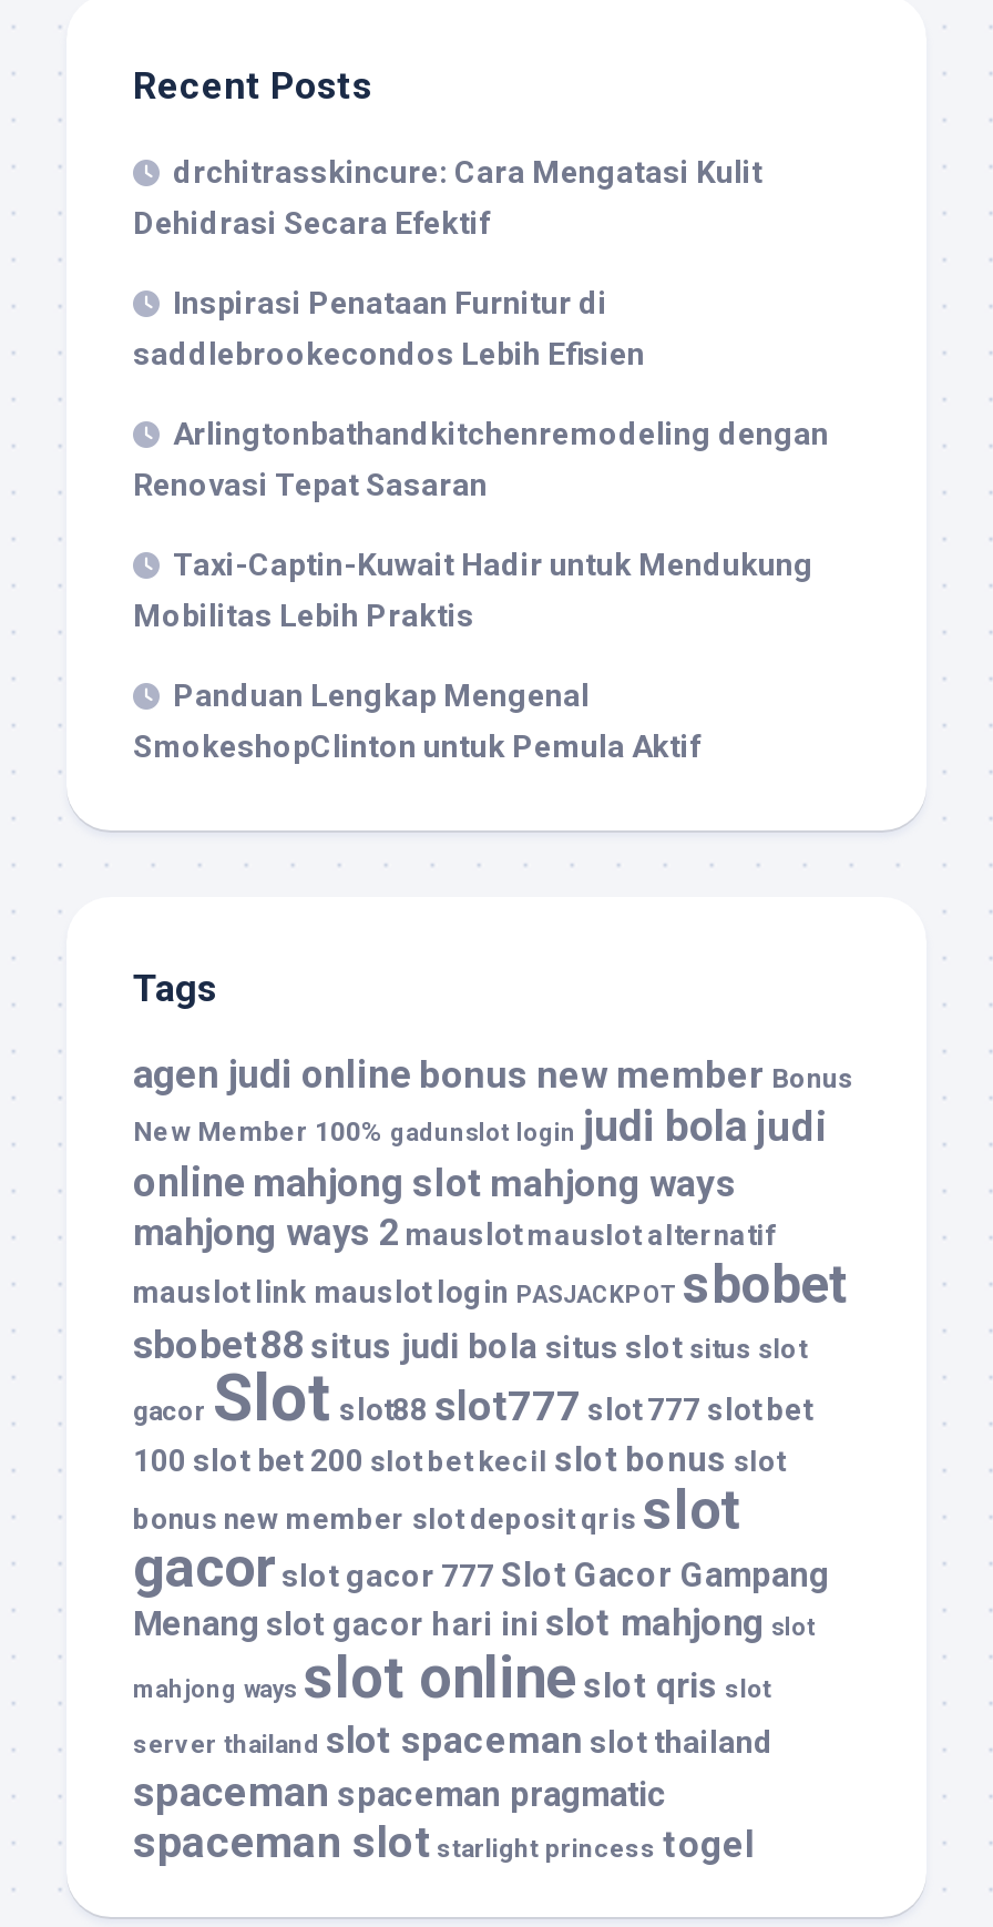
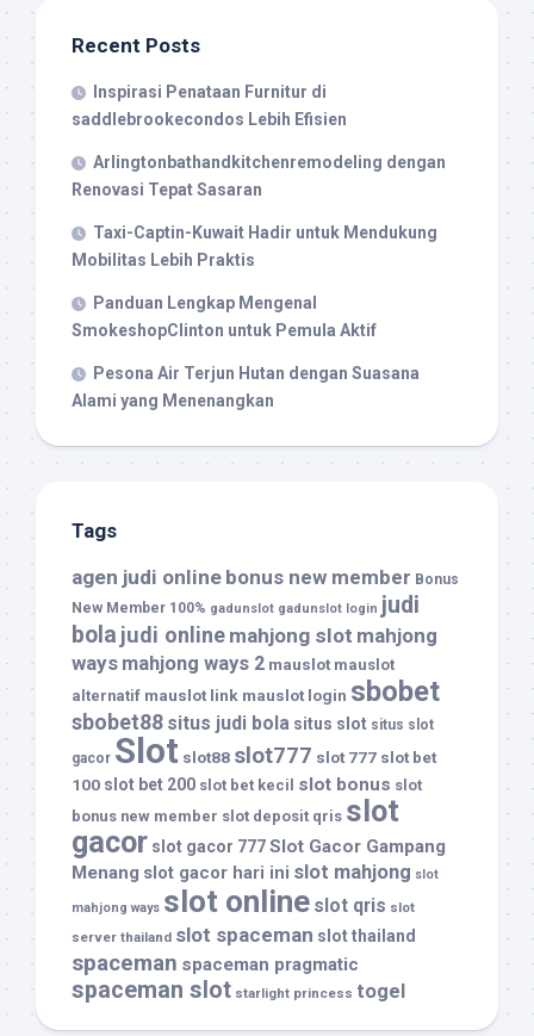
- drchitrasskincure: Cara Mengatasi Kulit
- Dehidrasi Secara Efektif

moved up: Inspirasi Penataan Furnitur di | saddlebrookecondos Lebih Efisien | Arlingtonbathandkitchenremodeling dengan | Renovasi Tepat Sasaran | Taxi-Captin-Kuwait Hadir untuk Mendukung | Mobilitas Lebih Praktis | Panduan Lengkap Mengenal | SmokeshopClinton untuk Pemula Aktif

+ Pesona Air Terjun Hutan dengan Suasana
+ Alami yang Menenangkan

- New Member 100% gadunslot login judi bola judi
- online mahjong slot mahjong ways
- mahjong ways 2 mauslot mauslot alternatif
- mauslot link mauslot login PASJACKPOT sbobet
+ New Member 100% gadunslot gadunslot login judi
+ bola judi online mahjong slot mahjong
+ ways mahjong ways 2 mauslot mauslot
+ alternatif mauslot link mauslot login sbobet
